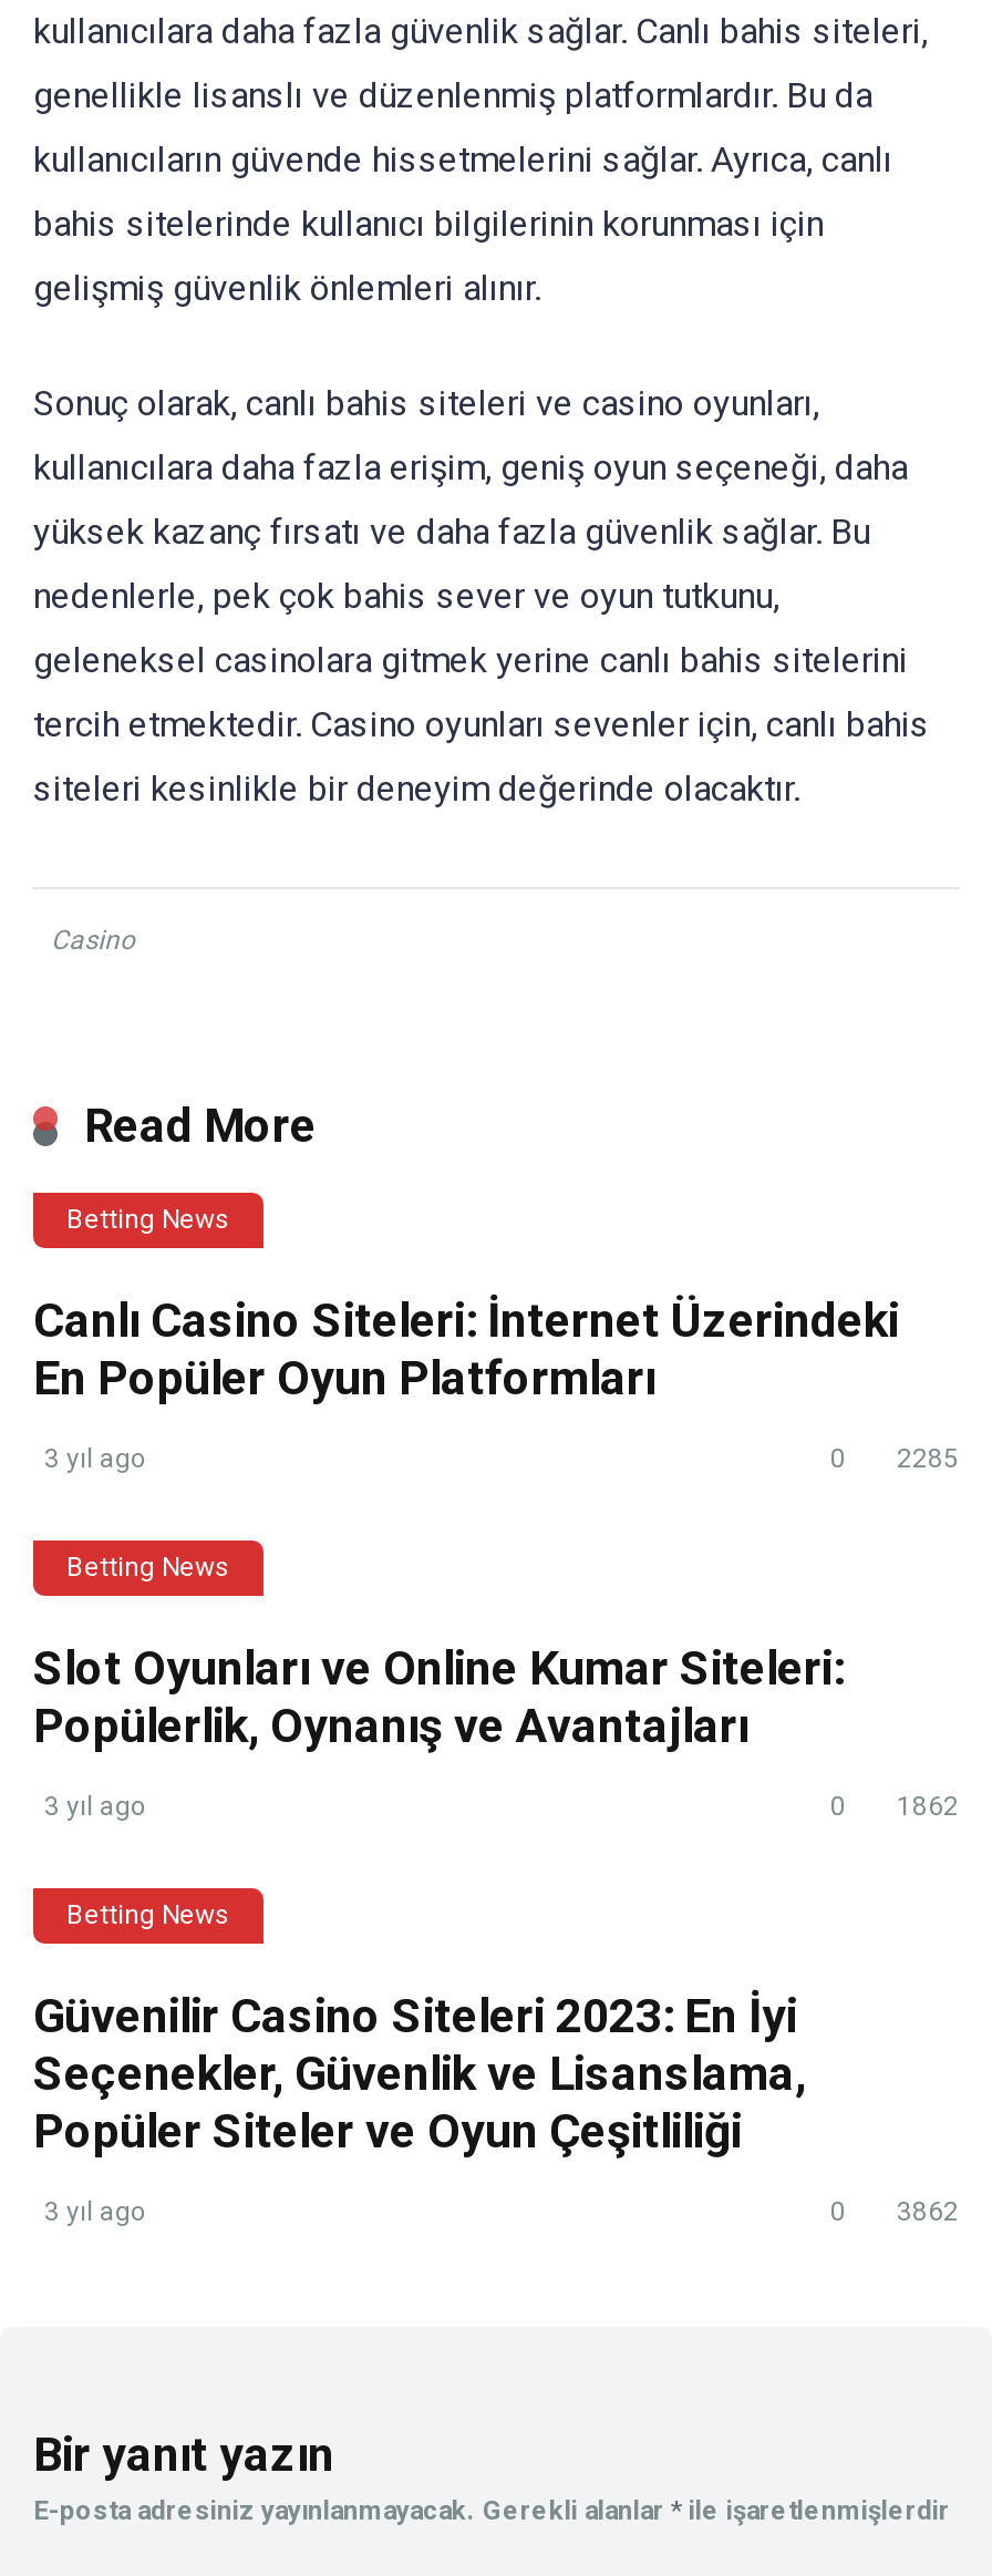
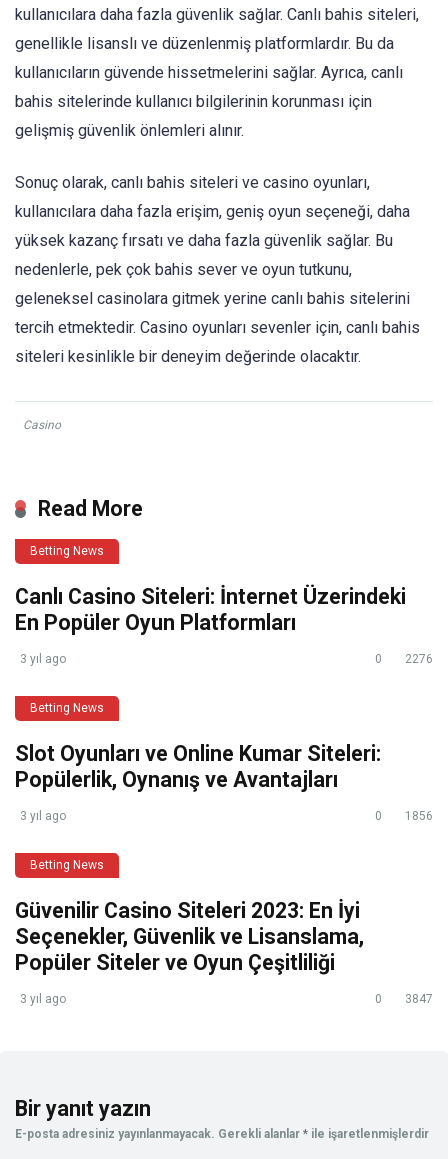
- 0 2285
+ 0 2276

- 0 1862
+ 0 1856

- 0 3862
+ 0 3847
